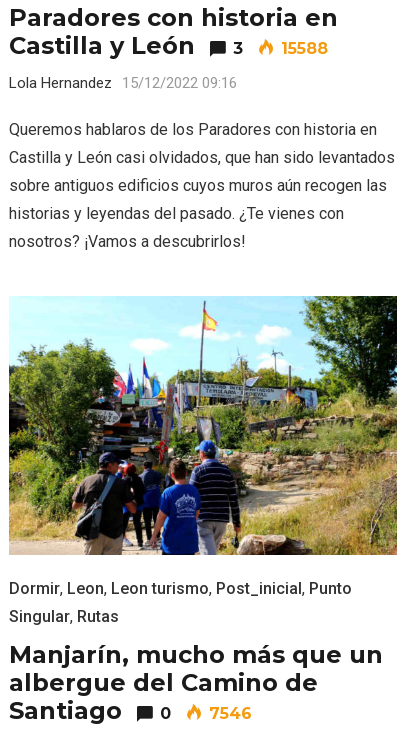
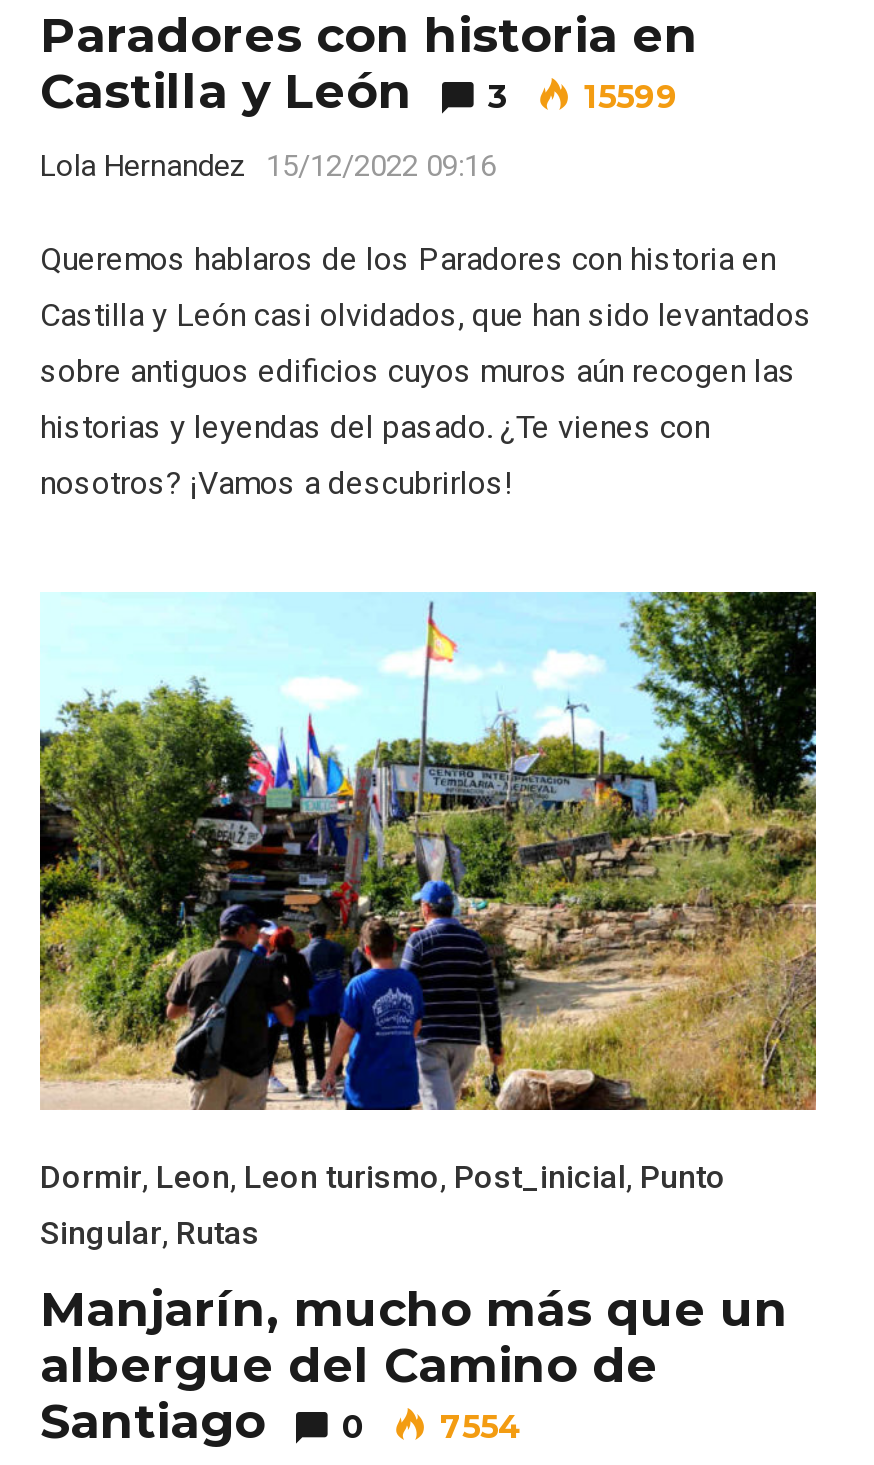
- Castilla y León 3 15588
+ Castilla y León 3 15599

- Santiago 0 7546
+ Santiago 0 7554
